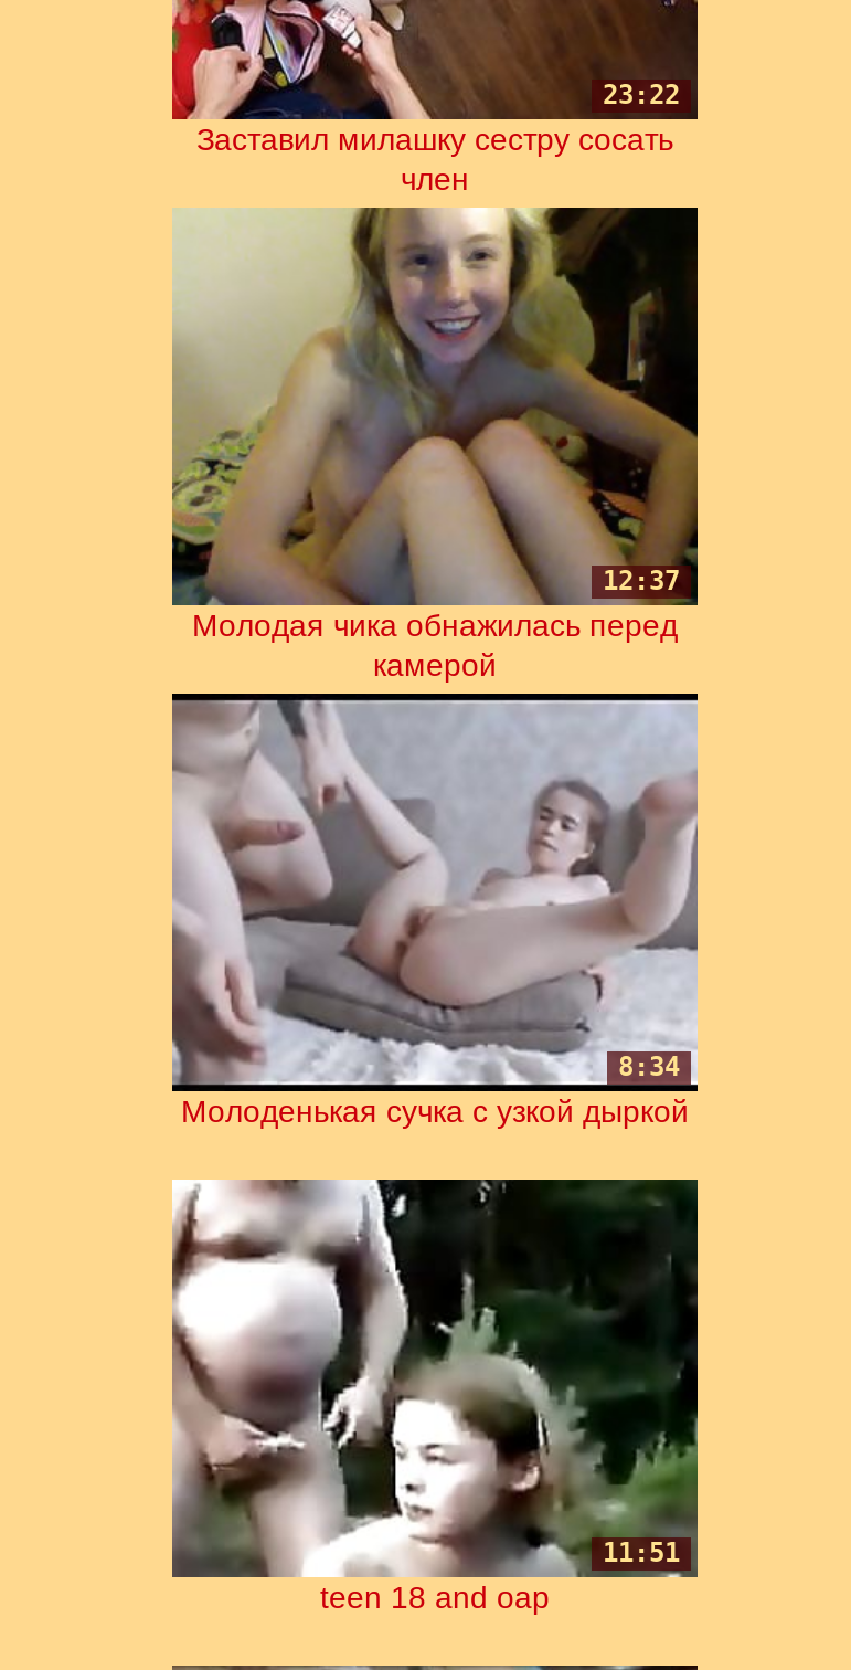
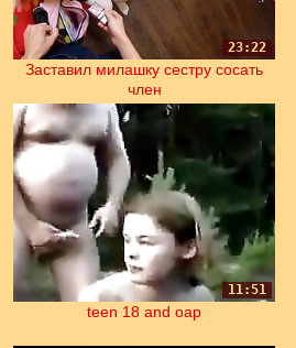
- [image]
- 12:37

- Молодая чика обнажилась перед
- камерой

- [image]
- 8:34

- Молоденькая сучка с узкой дыркой
